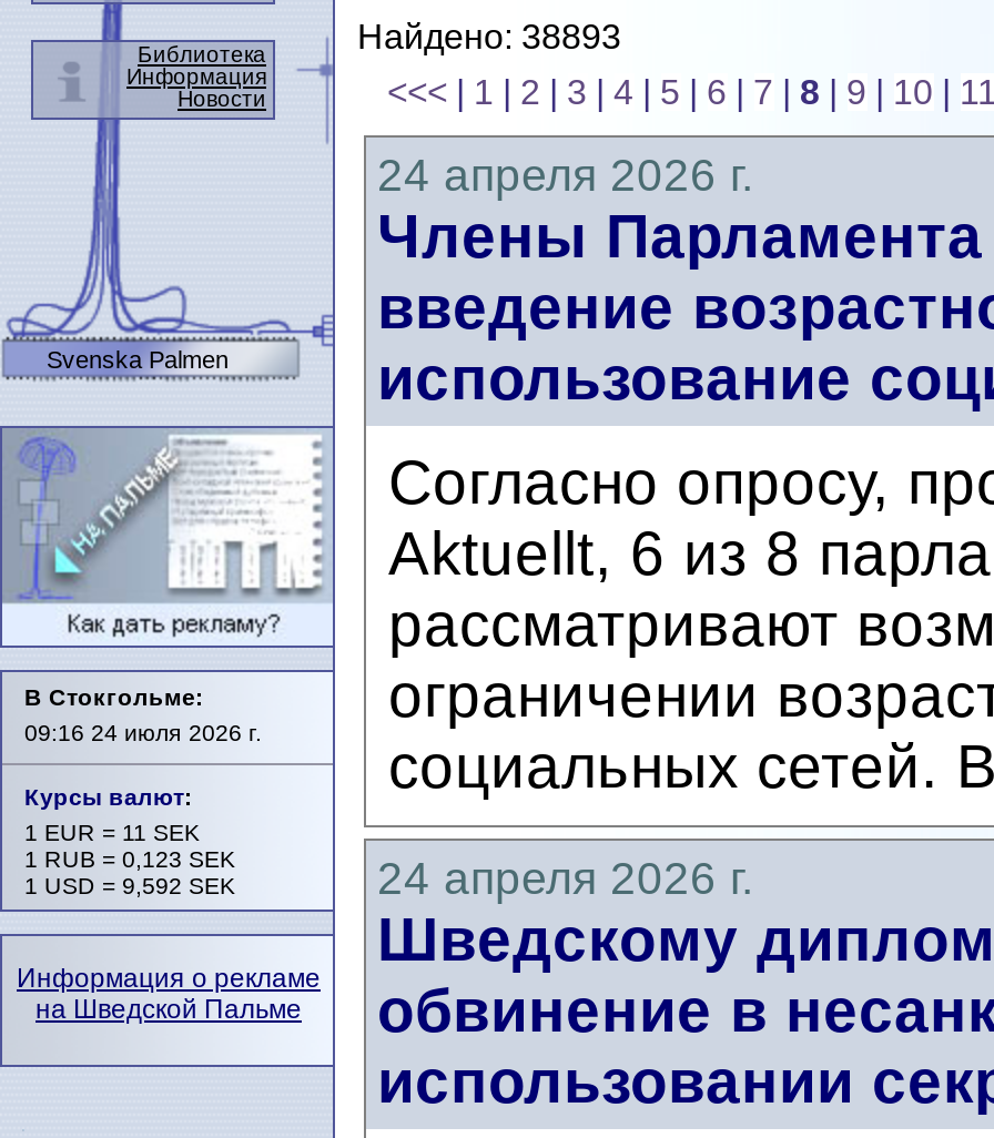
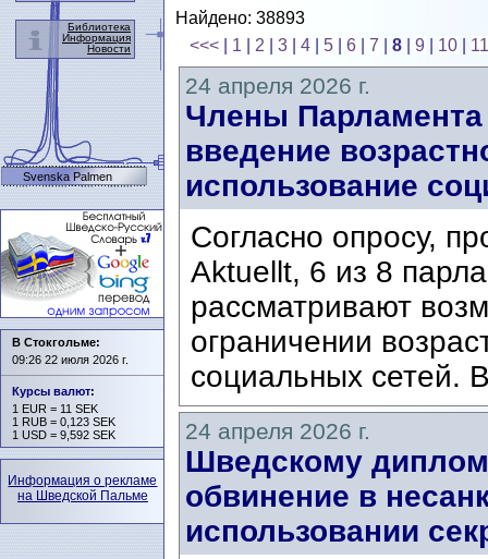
- [image]
- 09:16 24 июля 2026 г.
+ [image]
+ 09:26 22 июля 2026 г.
